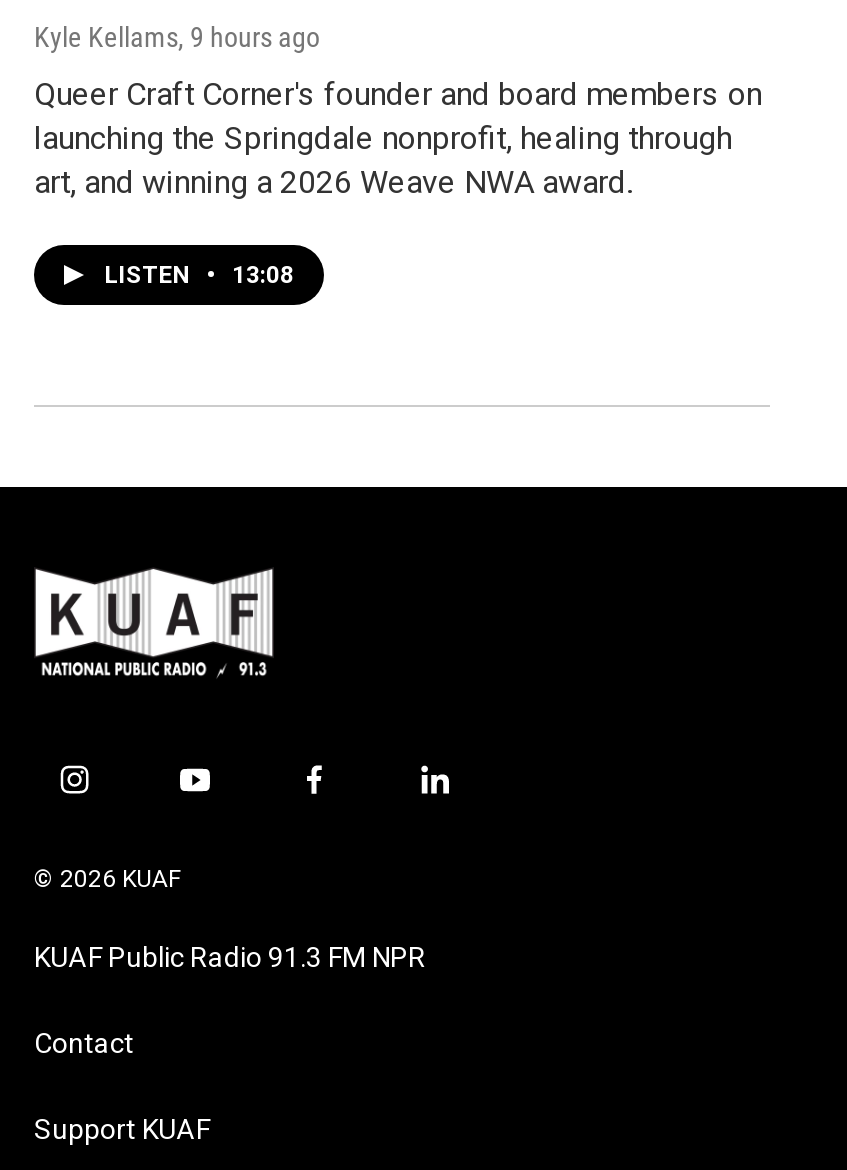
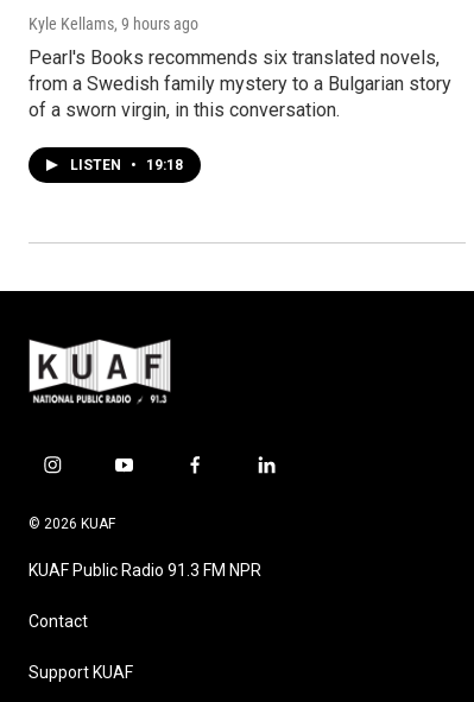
- Queer Craft Corner's founder and board members on
- launching the Springdale nonprofit, healing through
- art, and winning a 2026 Weave NWA award.
+ Pearl's Books recommends six translated novels,
+ from a Swedish family mystery to a Bulgarian story
+ of a sworn virgin, in this conversation.

- LISTEN • 13:08
+ LISTEN • 19:18
